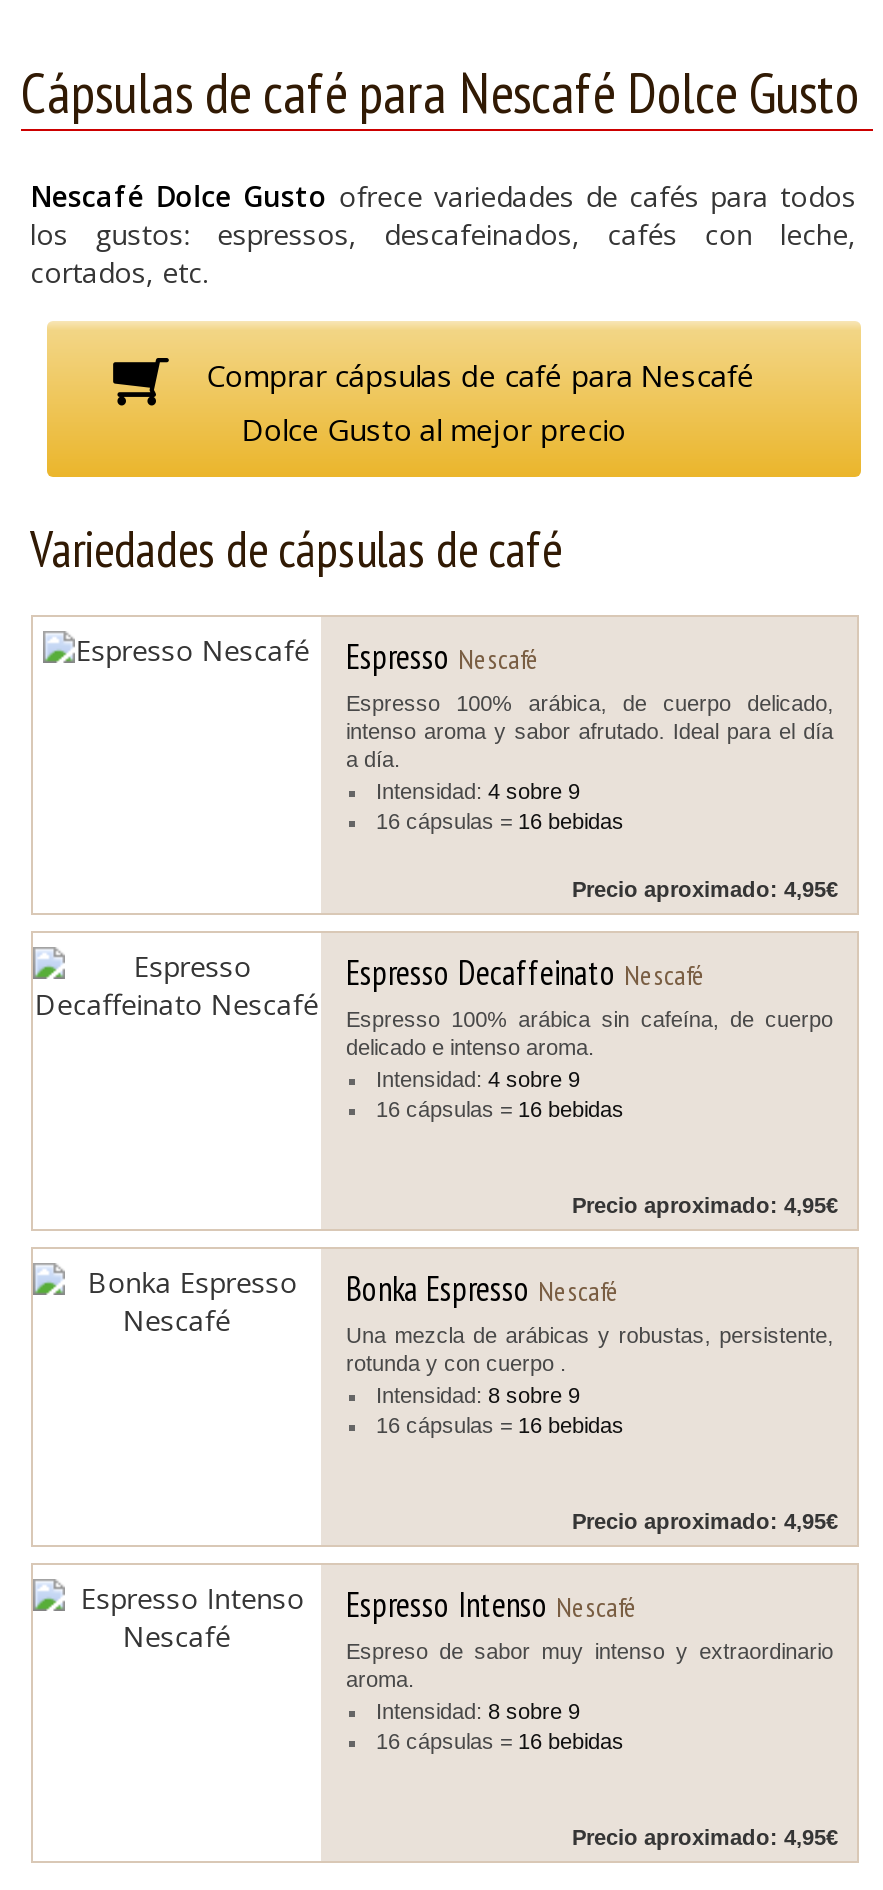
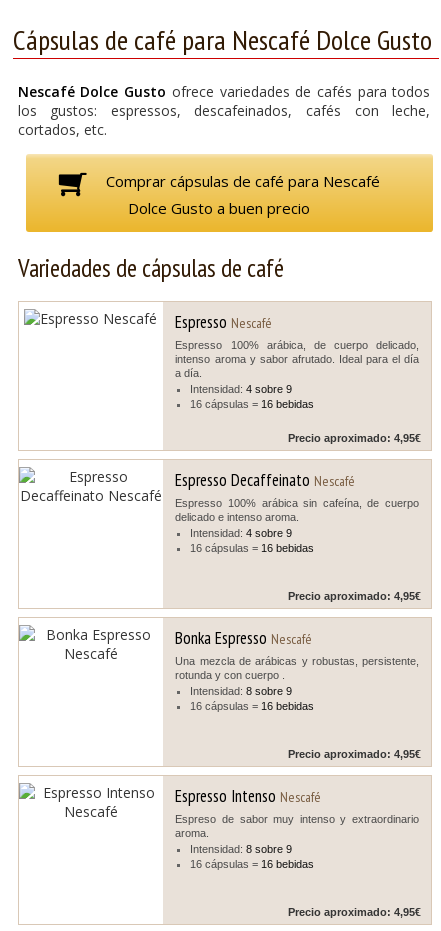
- Dolce Gusto al mejor precio
+ Dolce Gusto a buen precio
